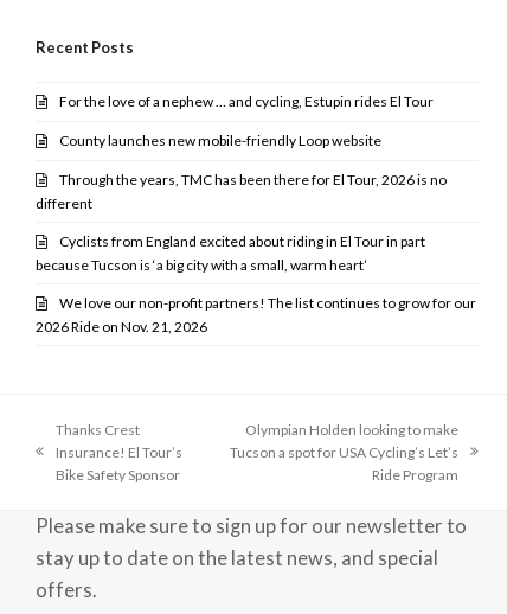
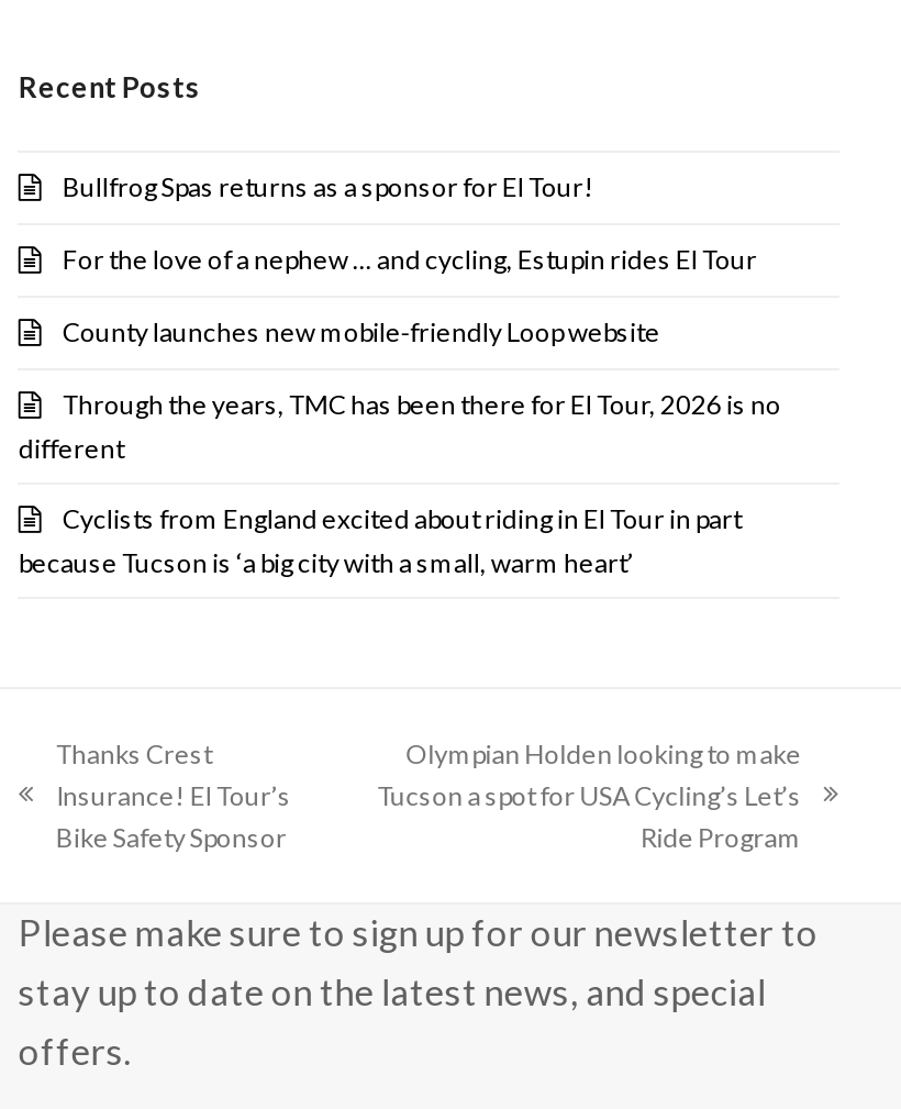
+ Bullfrog Spas returns as a sponsor for El Tour!

moved down: For the love of a nephew … and cycling, Estupin rides El Tour | County launches new mobile-friendly Loop website | Through the years, TMC has been there for El Tour, 2026 is no | different | Cyclists from England excited about riding in El Tour in part | because Tucson is ‘a big city with a small, warm heart’

- We love our non-profit partners! The list continues to grow for our
- 2026 Ride on Nov. 21, 2026
